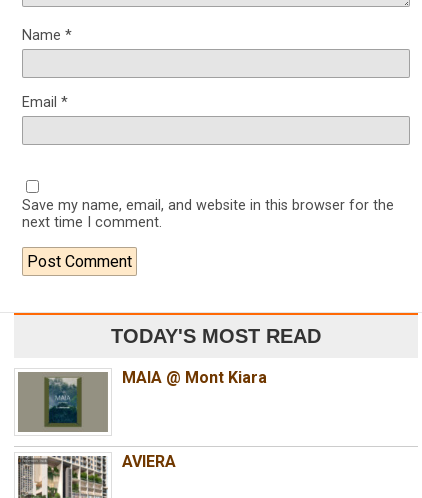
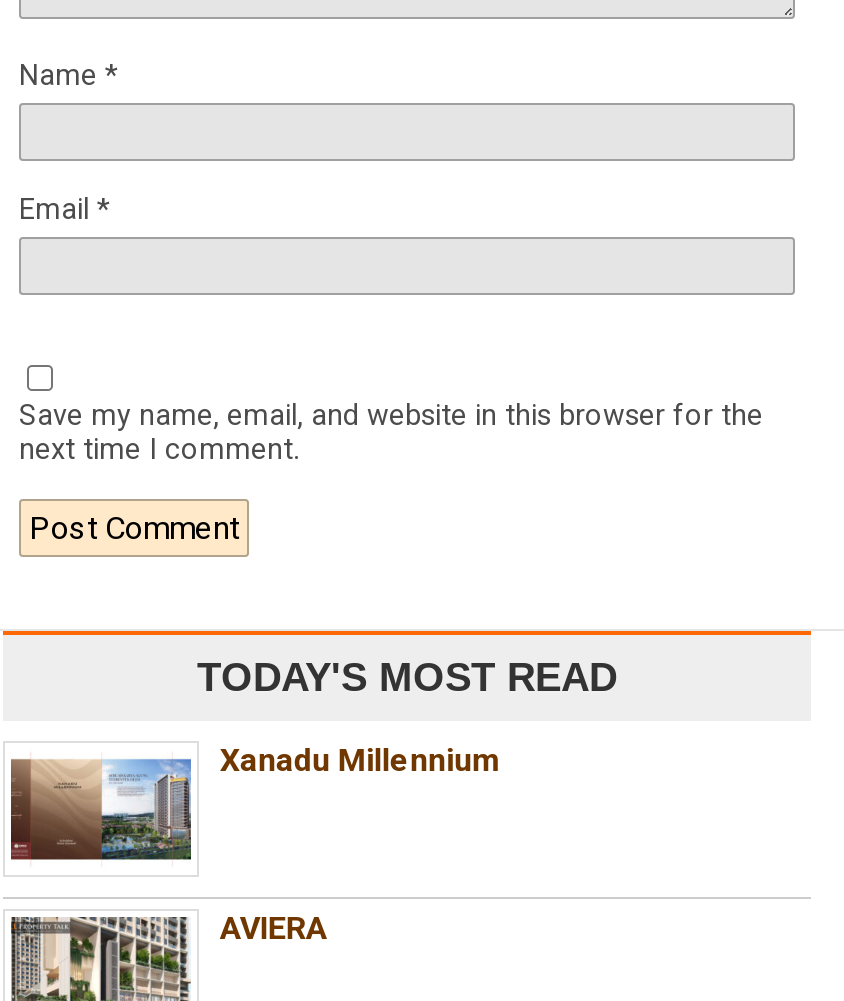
- [image]
- MAIA @ Mont Kiara
+ [image]
+ Xanadu Millennium
